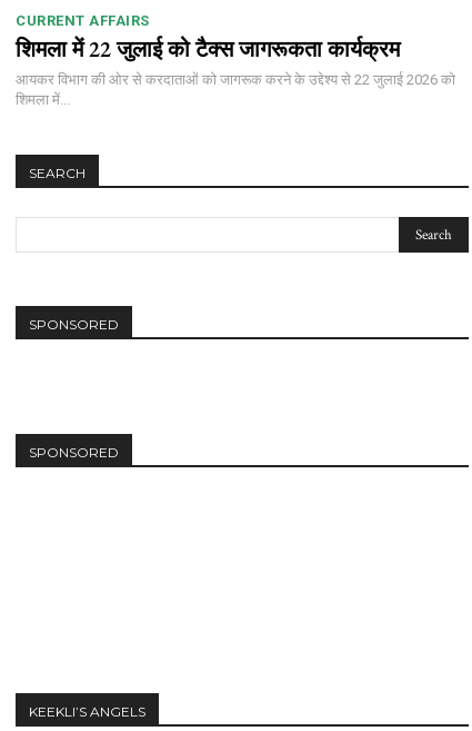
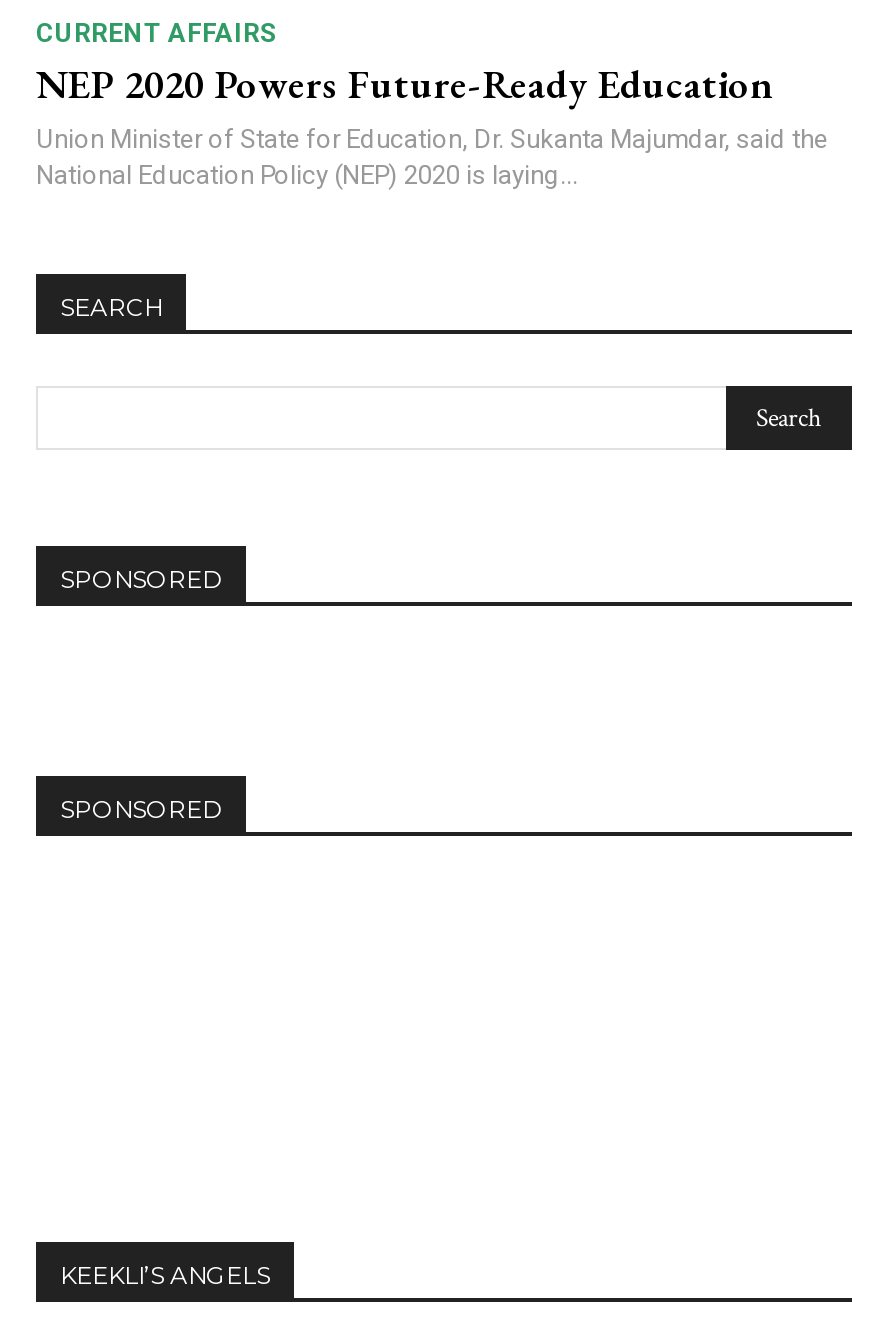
- शिमला में 22 जुलाई को टैक्स जागरूकता कार्यक्रम
- आयकर विभाग की ओर से करदाताओं को जागरूक करने के उद्देश्य से 22 जुलाई 2026 को
- शिमला में...
+ NEP 2020 Powers Future-Ready Education
+ Union Minister of State for Education, Dr. Sukanta Majumdar, said the
+ National Education Policy (NEP) 2020 is laying...
